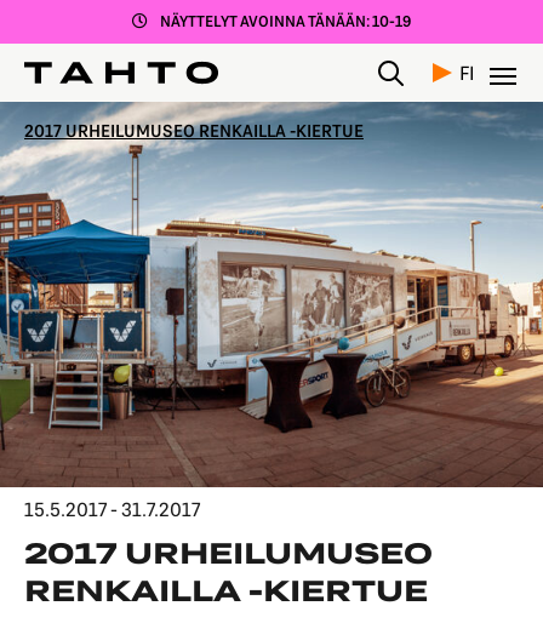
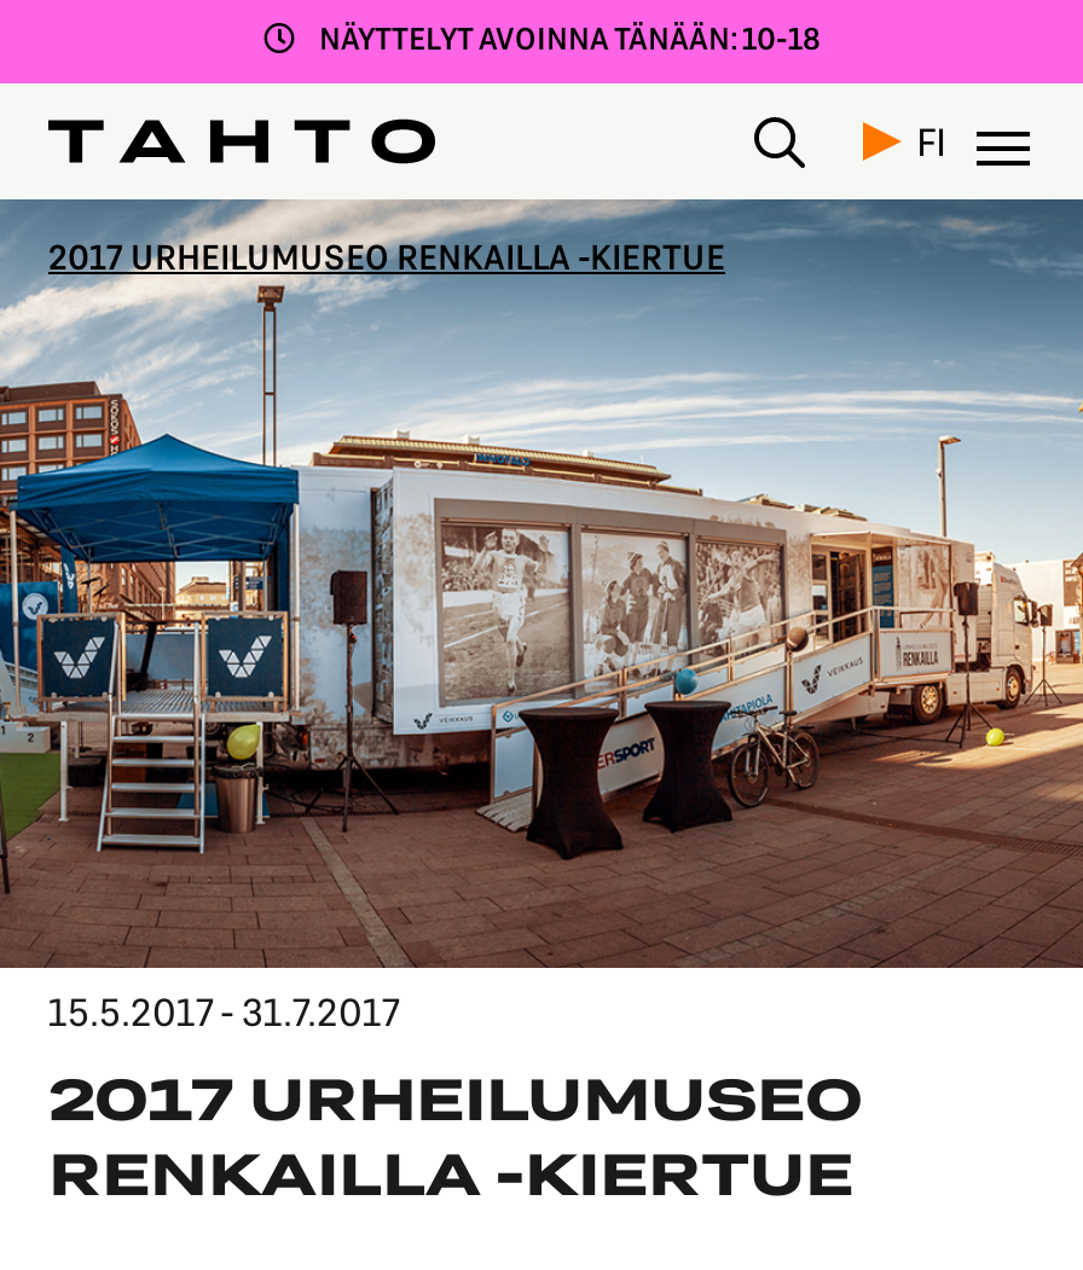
- NÄYTTELYT AVOINNA TÄNÄÄN: 10-19
+ NÄYTTELYT AVOINNA TÄNÄÄN: 10-18
